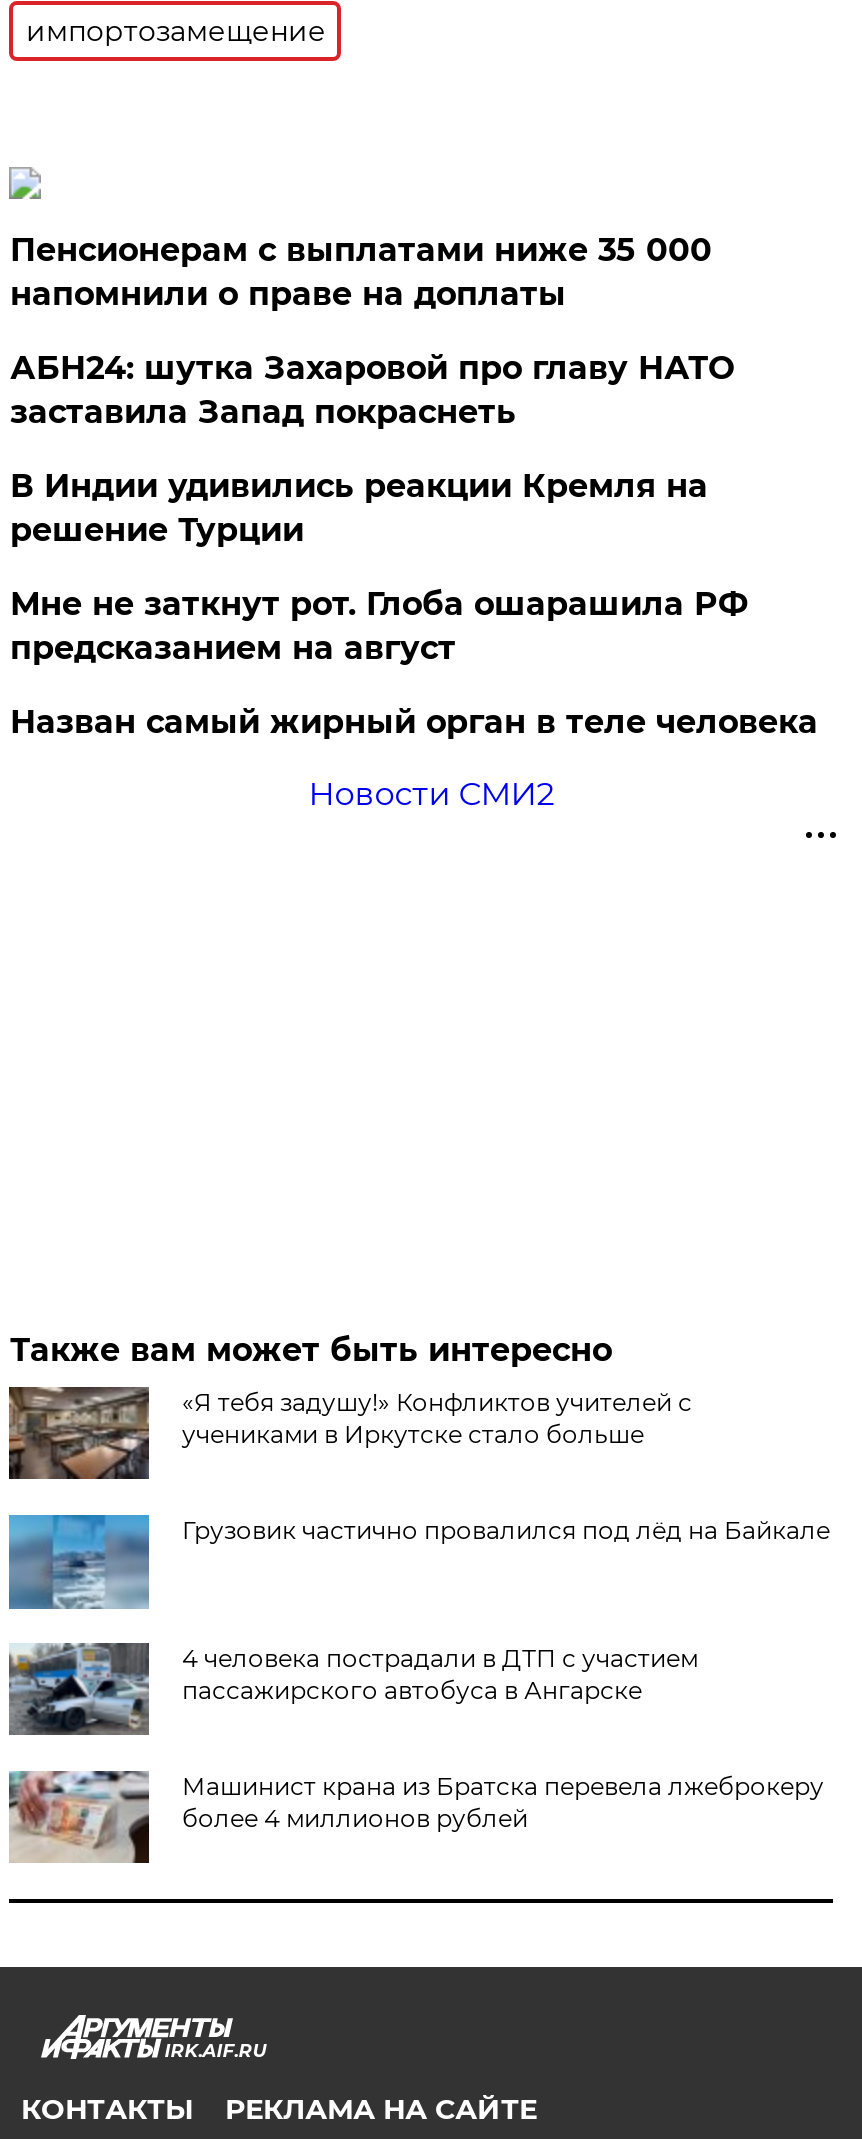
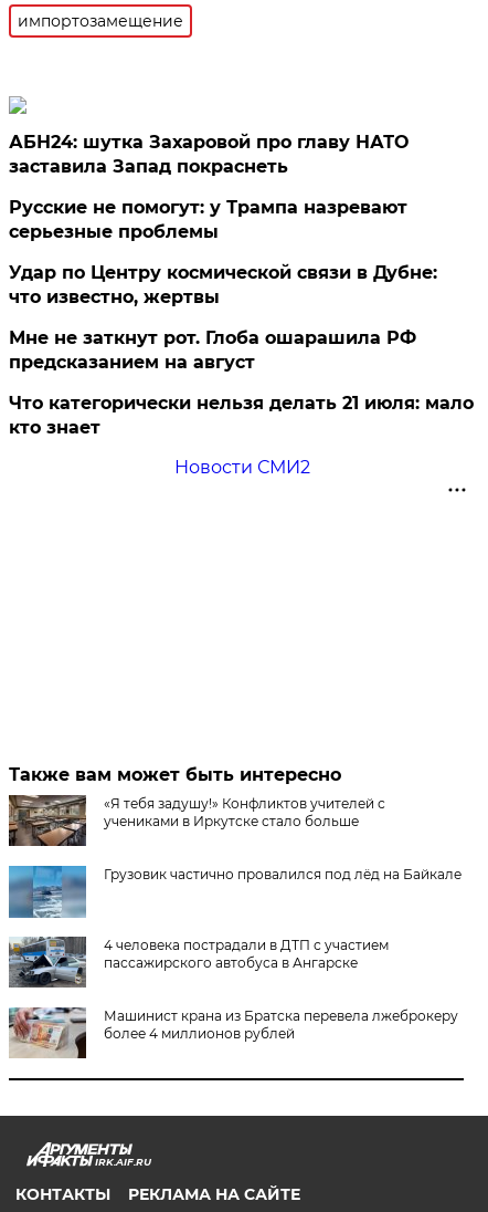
- Пенсионерам с выплатами ниже 35 000
- напомнили о праве на доплаты

moved up: АБН24: шутка Захаровой про главу НАТО | заставила Запад покраснеть

- В Индии удивились реакции Кремля на
- решение Турции
+ Русские не помогут: у Трампа назревают
+ серьезные проблемы
+ Удар по Центру космической связи в Дубне:
+ что известно, жертвы

- Назван самый жирный орган в теле человека
+ Что категорически нельзя делать 21 июля: мало
+ кто знает
